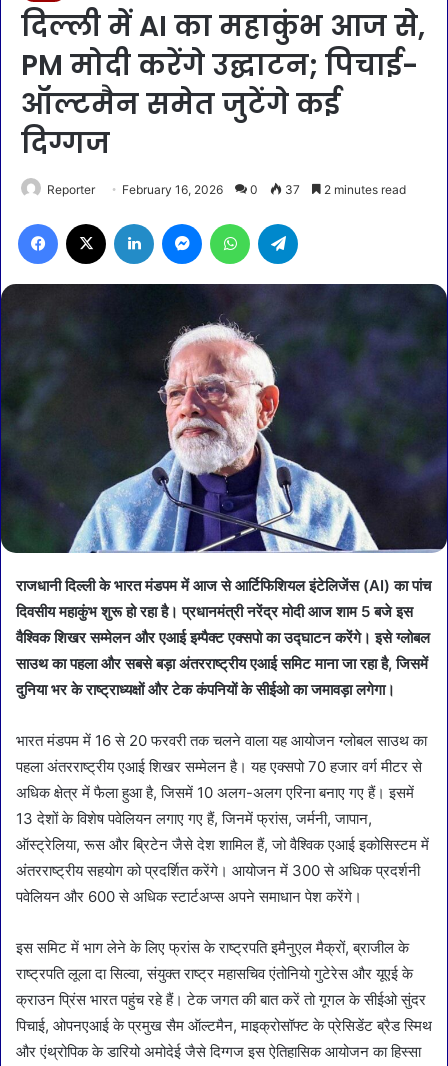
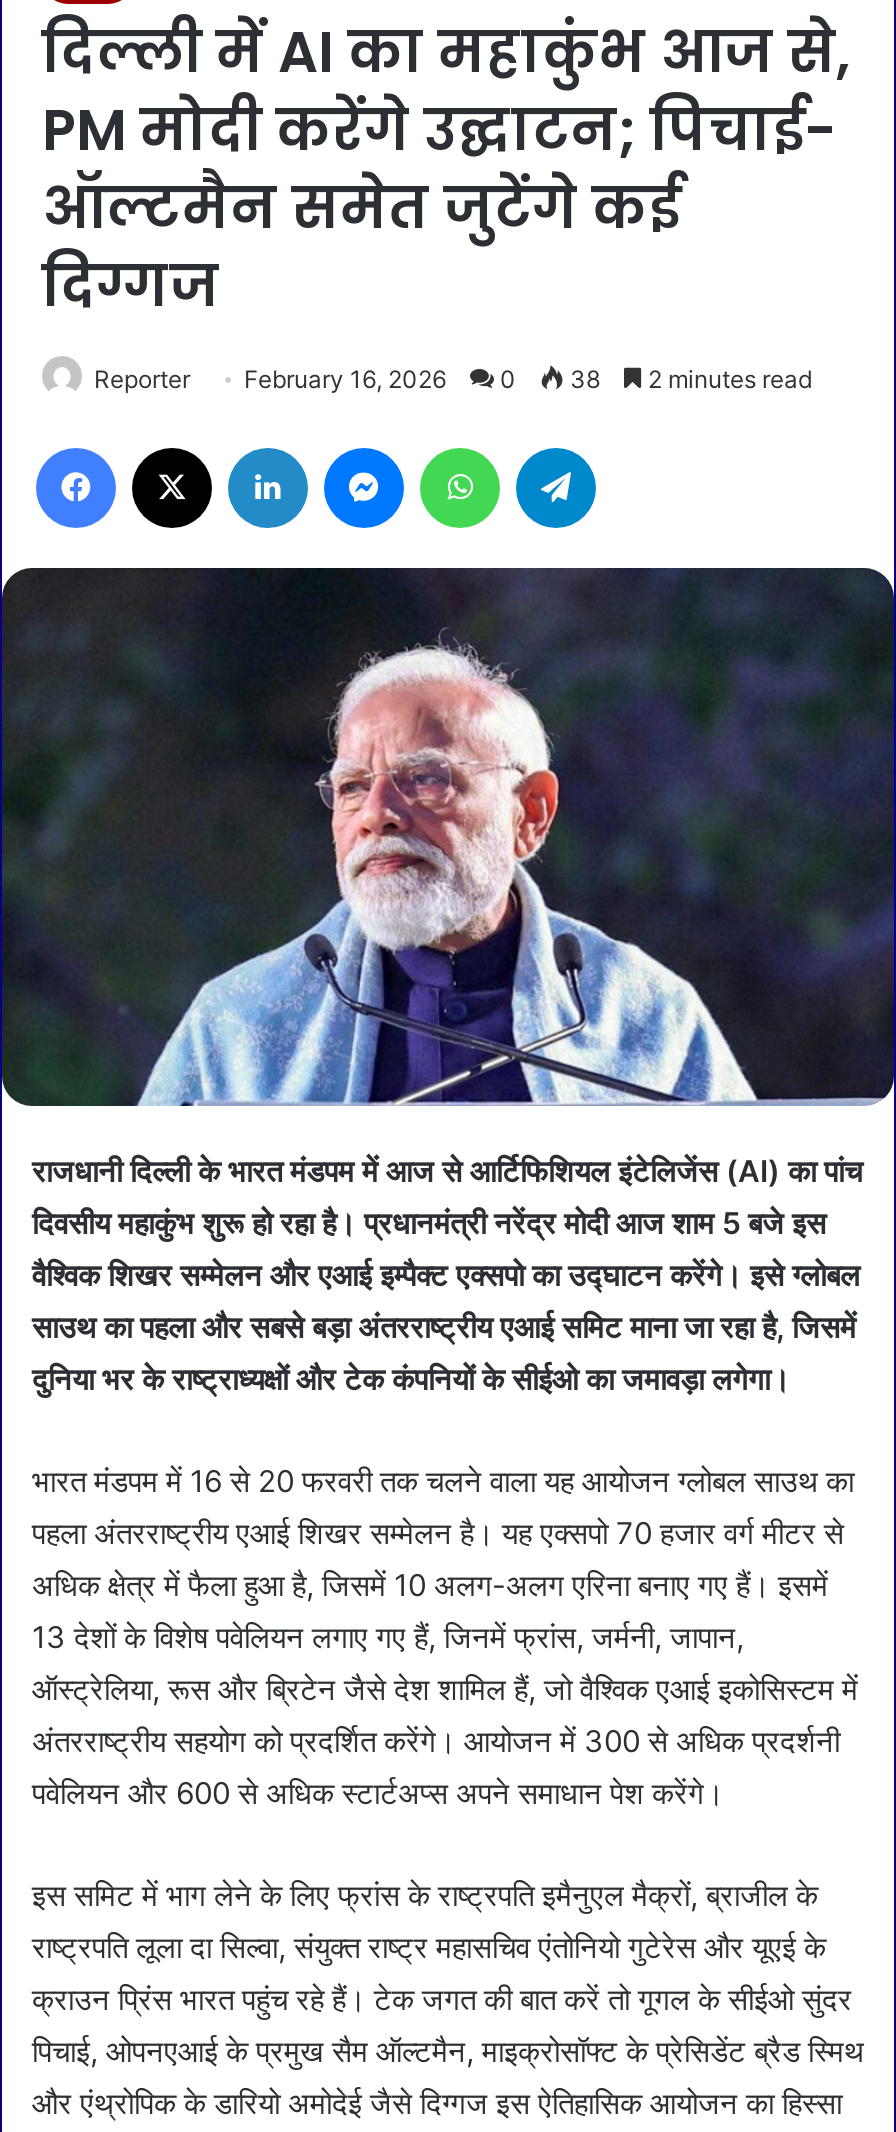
- Reporter February 16, 2026 0 37 2 minutes read
+ Reporter February 16, 2026 0 38 2 minutes read
